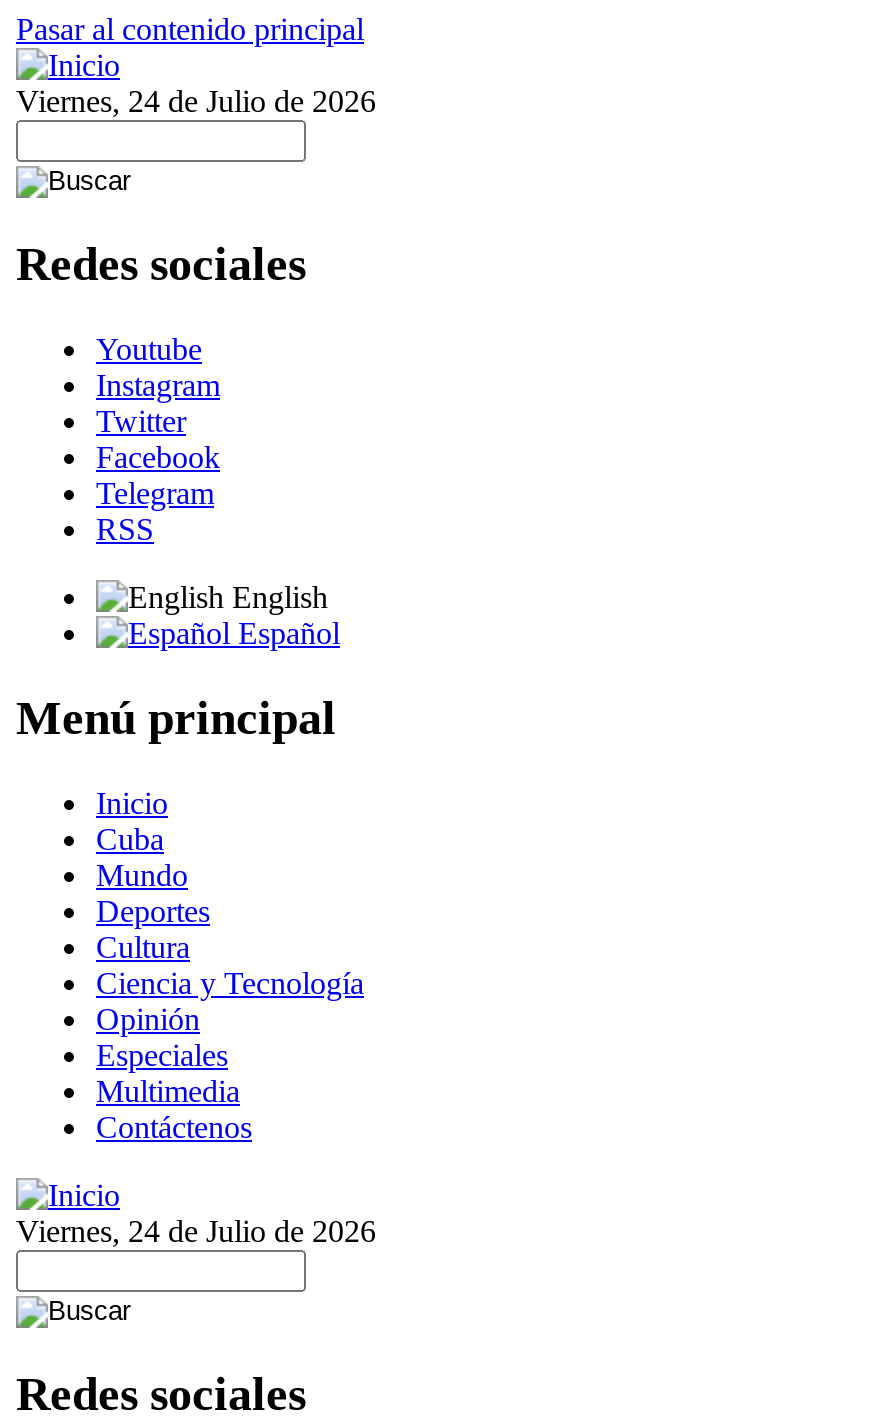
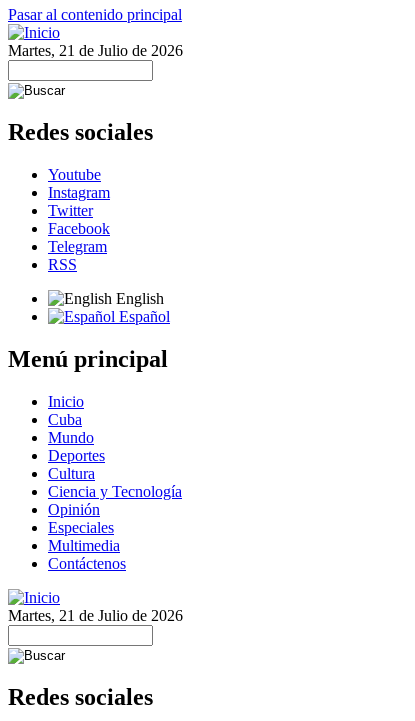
- Viernes, 24 de Julio de 2026
+ Martes, 21 de Julio de 2026

- Viernes, 24 de Julio de 2026
+ Martes, 21 de Julio de 2026
